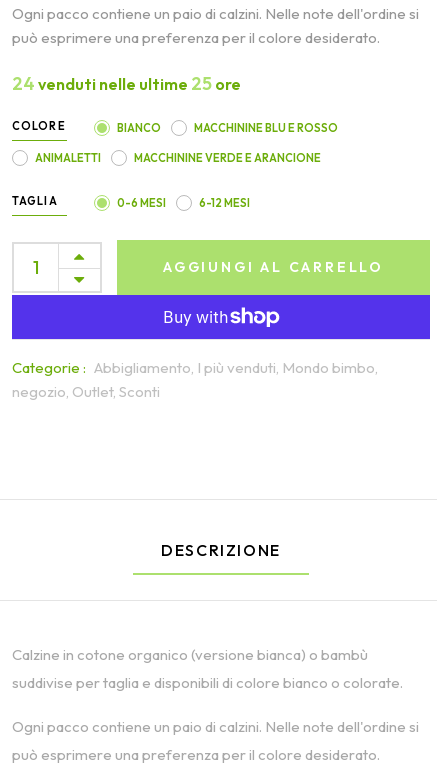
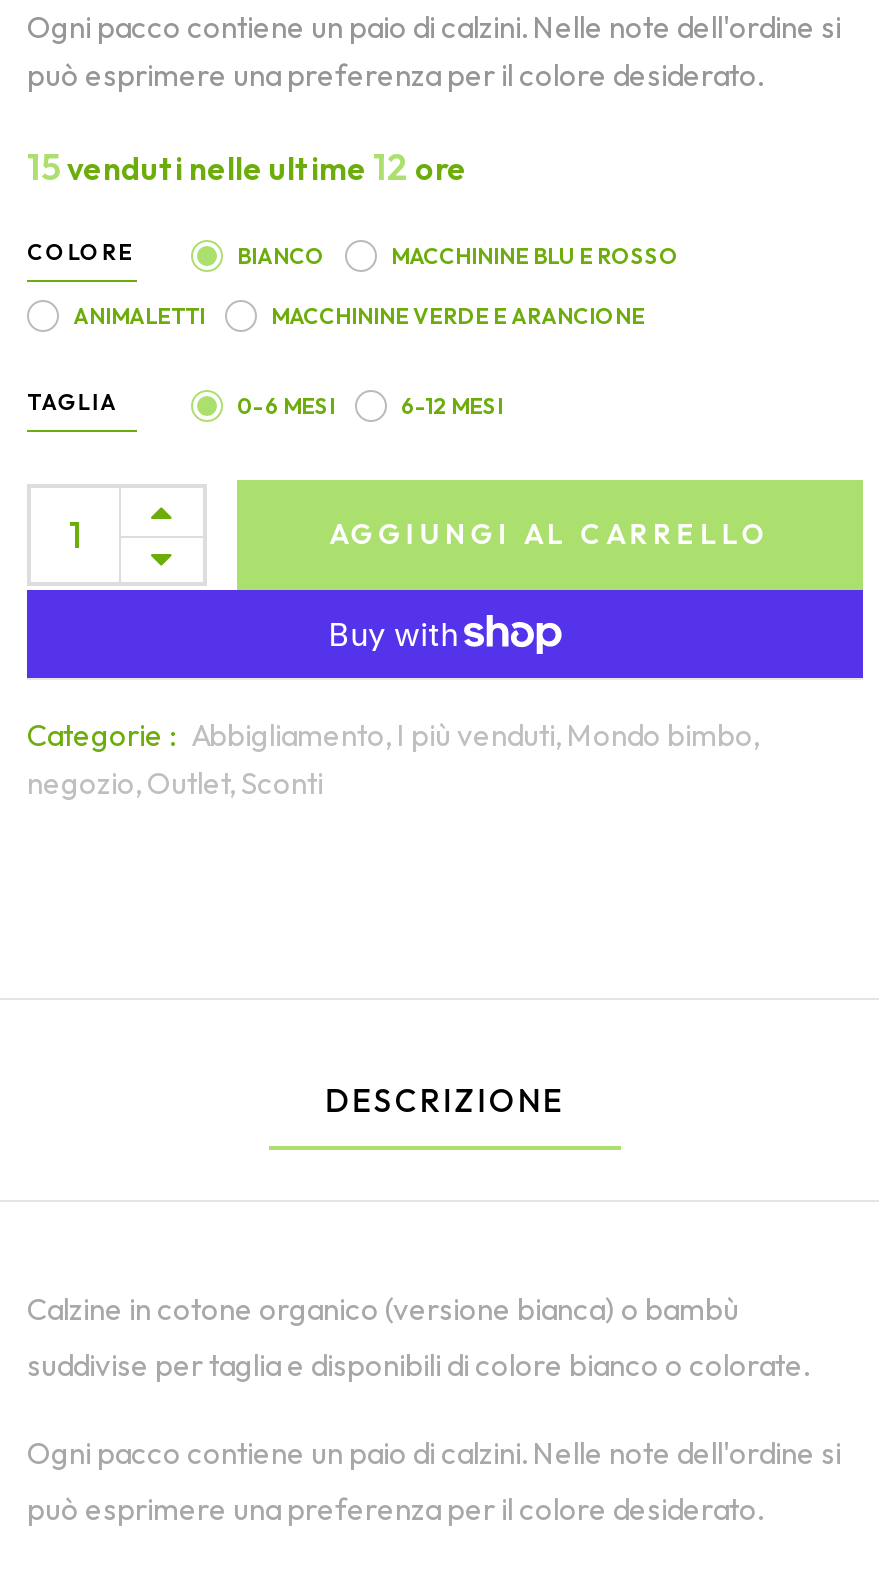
- 24venduti nelle ultime 25 ore
+ 15venduti nelle ultime 12 ore
